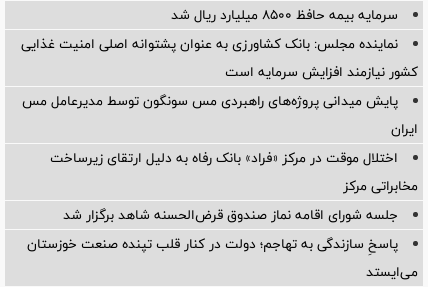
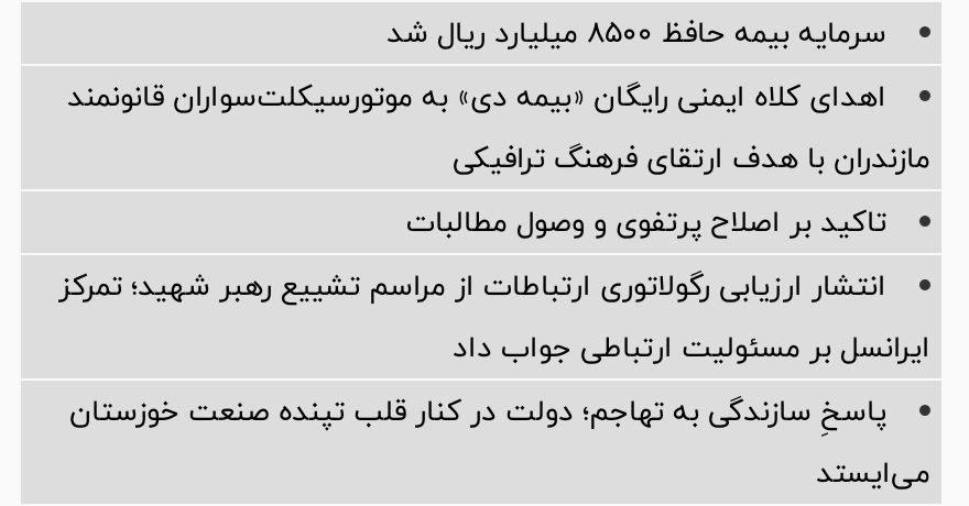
- نماینده مجلس: بانک کشاورزی به عنوان پشتوانه اصلی امنیت غذایی
- کشور نیازمند افزایش سرمایه است
- پایش میدانی پروژه‌های راهبردی مس سونگون توسط مدیرعامل مس
- ایران
- اختلال موقت در مرکز «فراد» بانک رفاه به دلیل ارتقای زیرساخت
- مخابراتی مرکز
- جلسه شورای اقامه نماز صندوق قرض‌الحسنه شاهد برگزار شد
+ اهدای کلاه ایمنی رایگان «بیمه دی» به موتورسیکلت‌سواران قانونمند
+ مازندران با هدف ارتقای فرهنگ ترافیکی
+ تاکید بر اصلاح پرتفوی و وصول مطالبات
+ انتشار ارزیابی رگولاتوری ارتباطات از مراسم تشییع رهبر شهید؛ تمرکز
+ ایرانسل بر مسئولیت ارتباطی جواب داد
